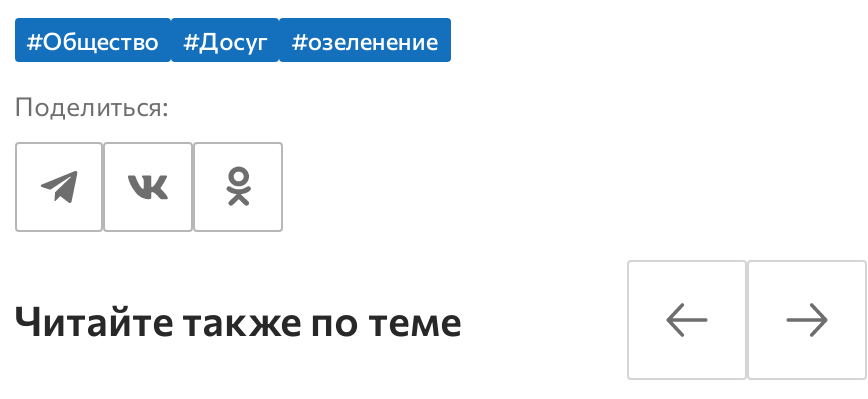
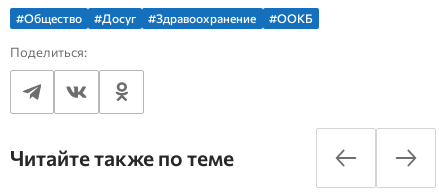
- #озеленение
+ #Здравоохранение
+ #ООКБ
